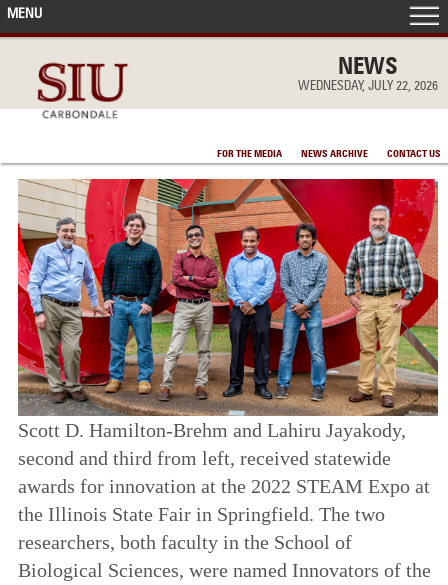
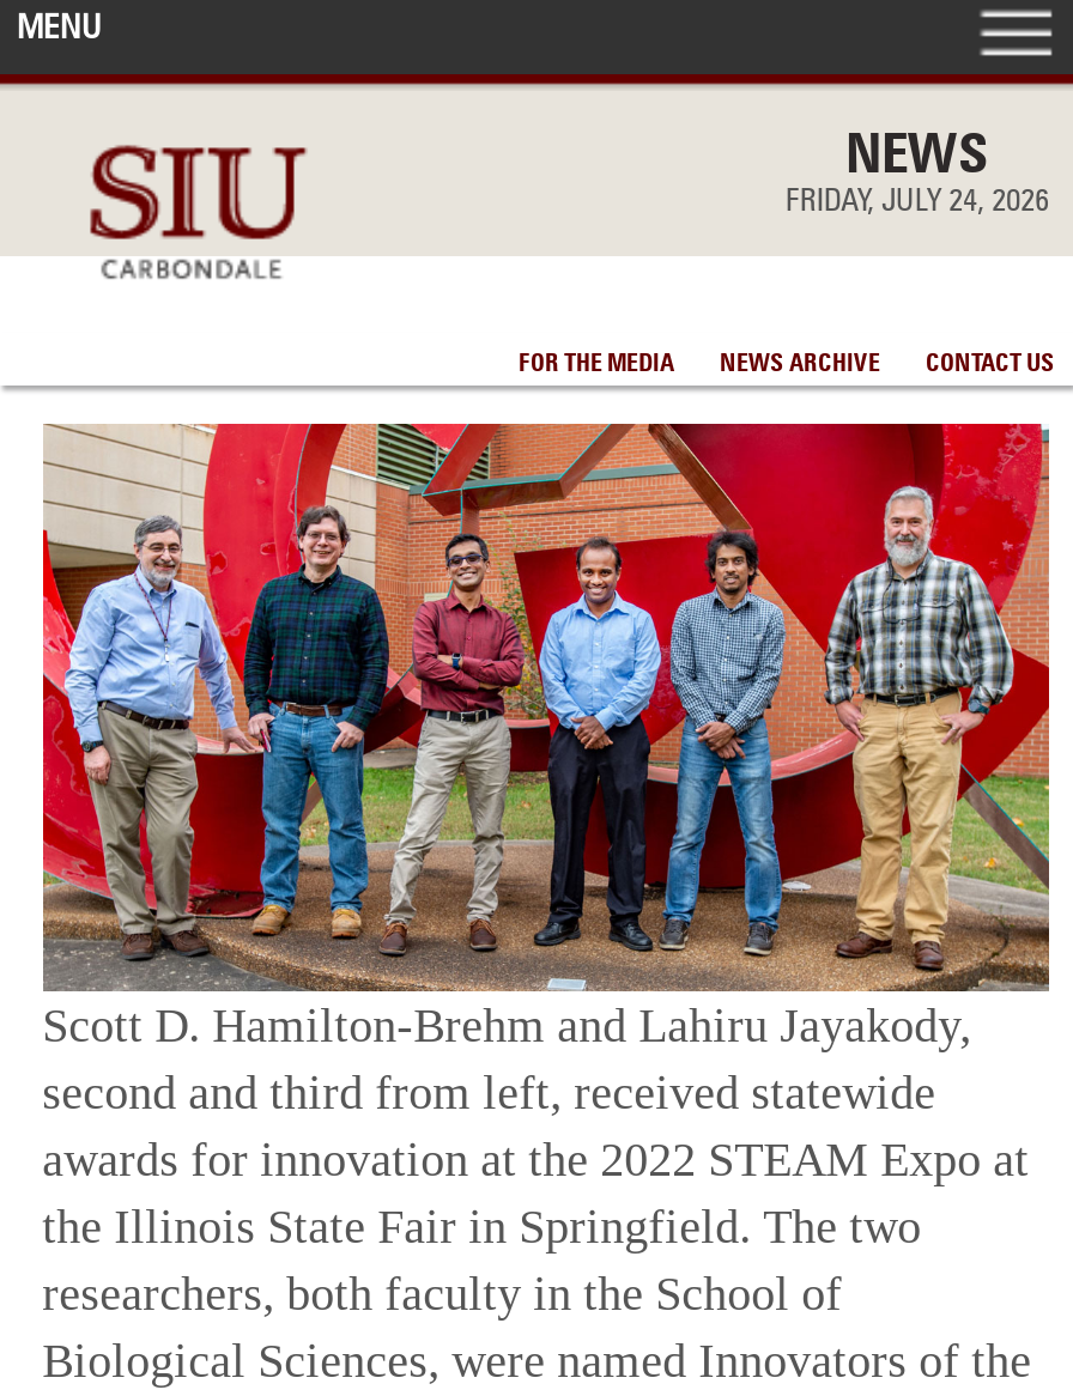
- WEDNESDAY, JULY 22, 2026
+ FRIDAY, JULY 24, 2026
